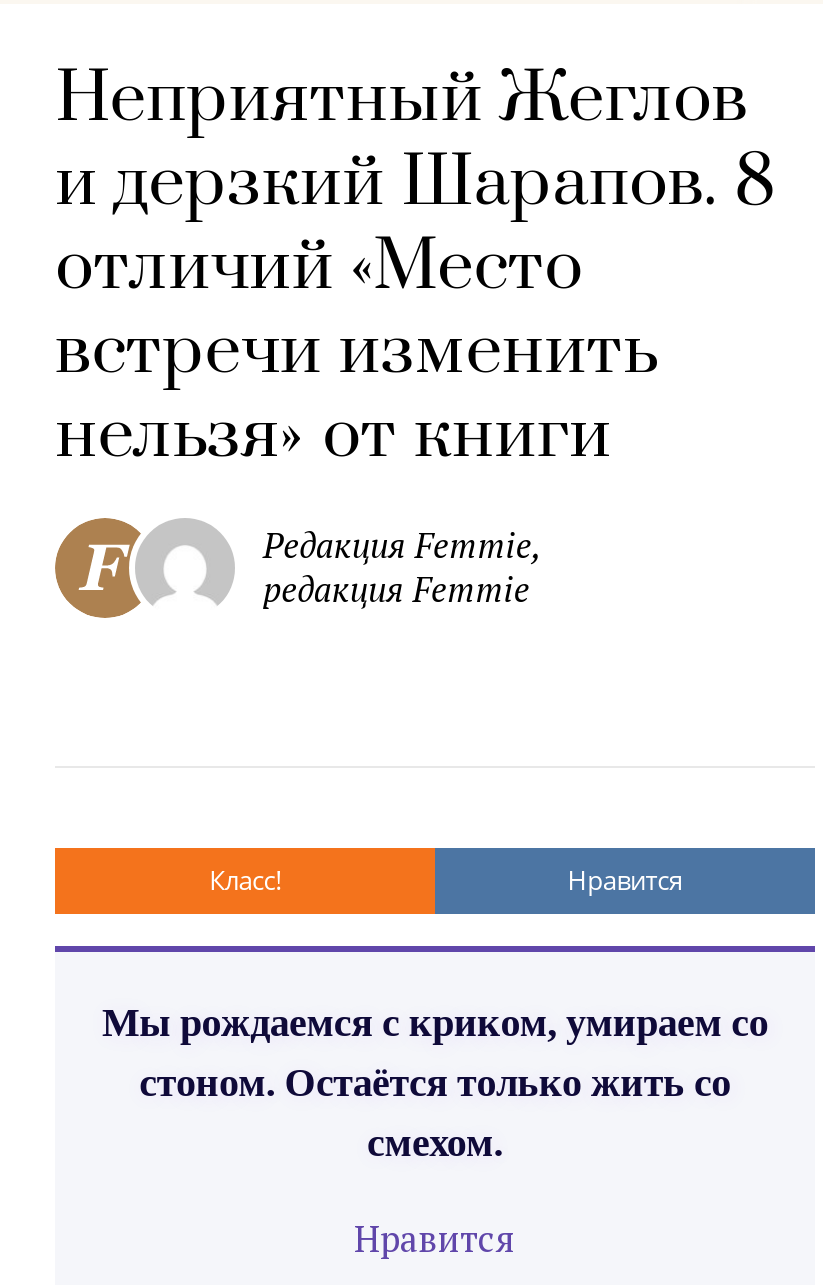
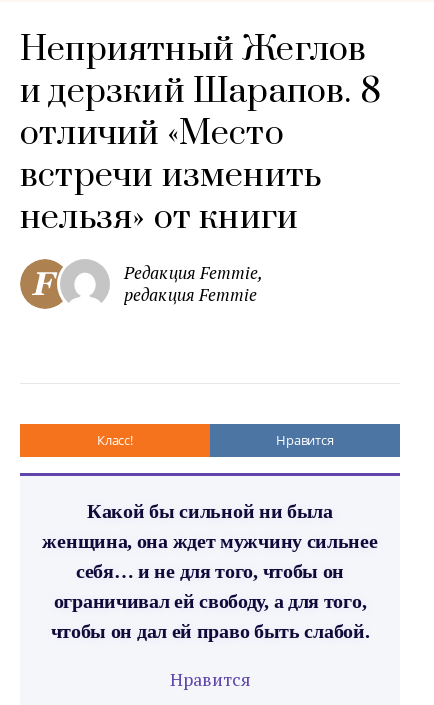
- Мы рождаемся с криком, умираем со
- стоном. Остаётся только жить со
- смехом.
+ Какой бы сильной ни была
+ женщина, она ждет мужчину сильнее
+ себя… и не для того, чтобы он
+ ограничивал ей свободу, а для того,
+ чтобы он дал ей право быть слабой.
